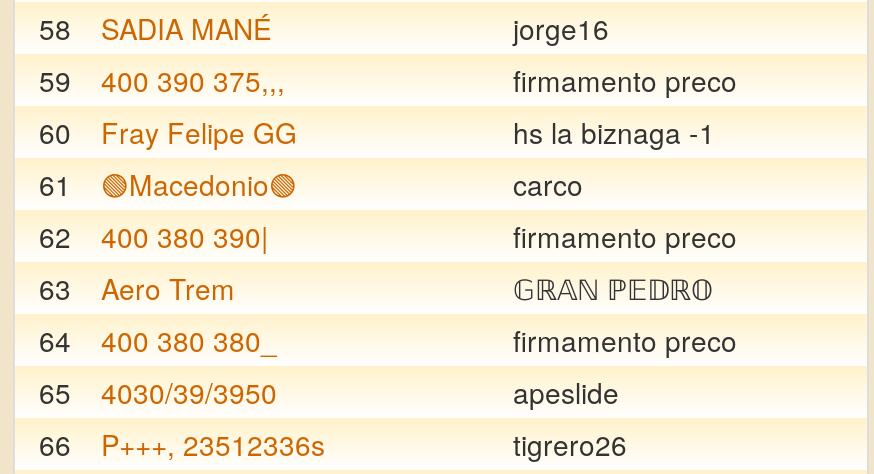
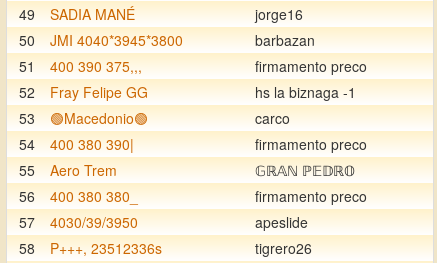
- 58 SADIA MANÉ
+ 49 SADIA MANÉ

- 59
+ 50
+ JMI 4040*3945*3800
+ barbazan
+ 51

- 60 Fray Felipe GG
+ 52 Fray Felipe GG

- 61
+ 53

- 62
+ 54

- 63 Aero Trem
+ 55 Aero Trem

- 64 400 380 380_
+ 56 400 380 380_

- 65 4030/39/3950
+ 57 4030/39/3950

- 66 P+++, 23512336s
+ 58 P+++, 23512336s
